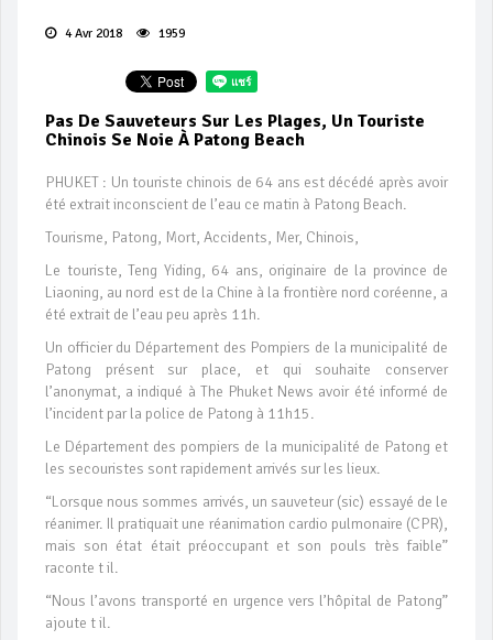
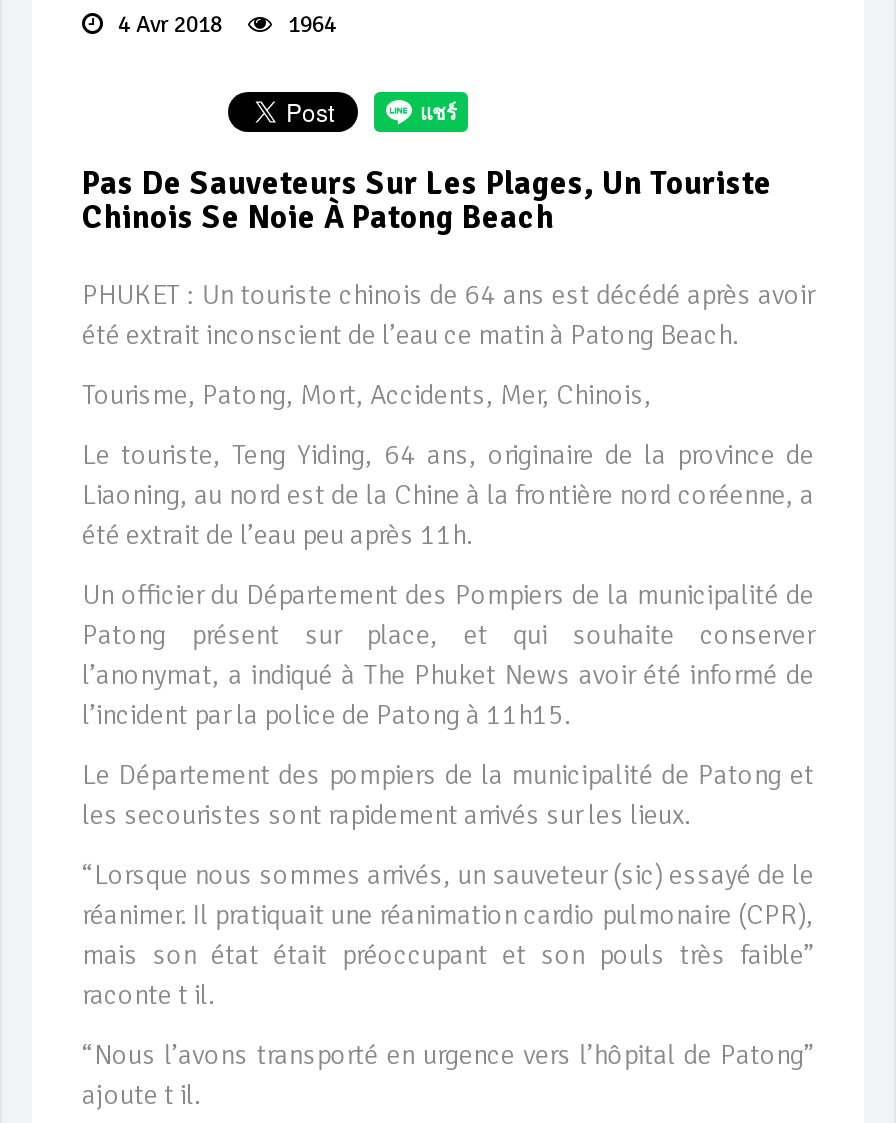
- 4 Avr 2018 1959
+ 4 Avr 2018 1964
